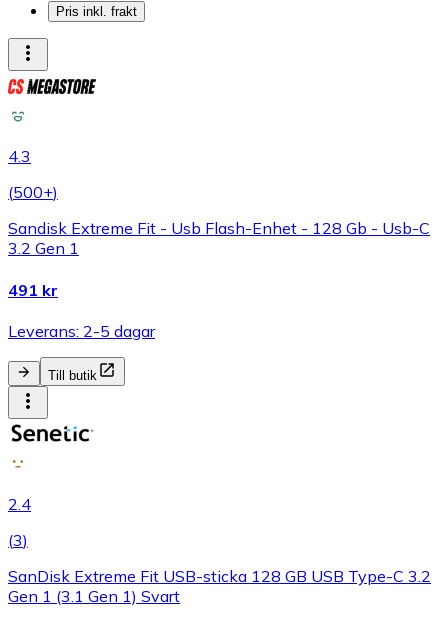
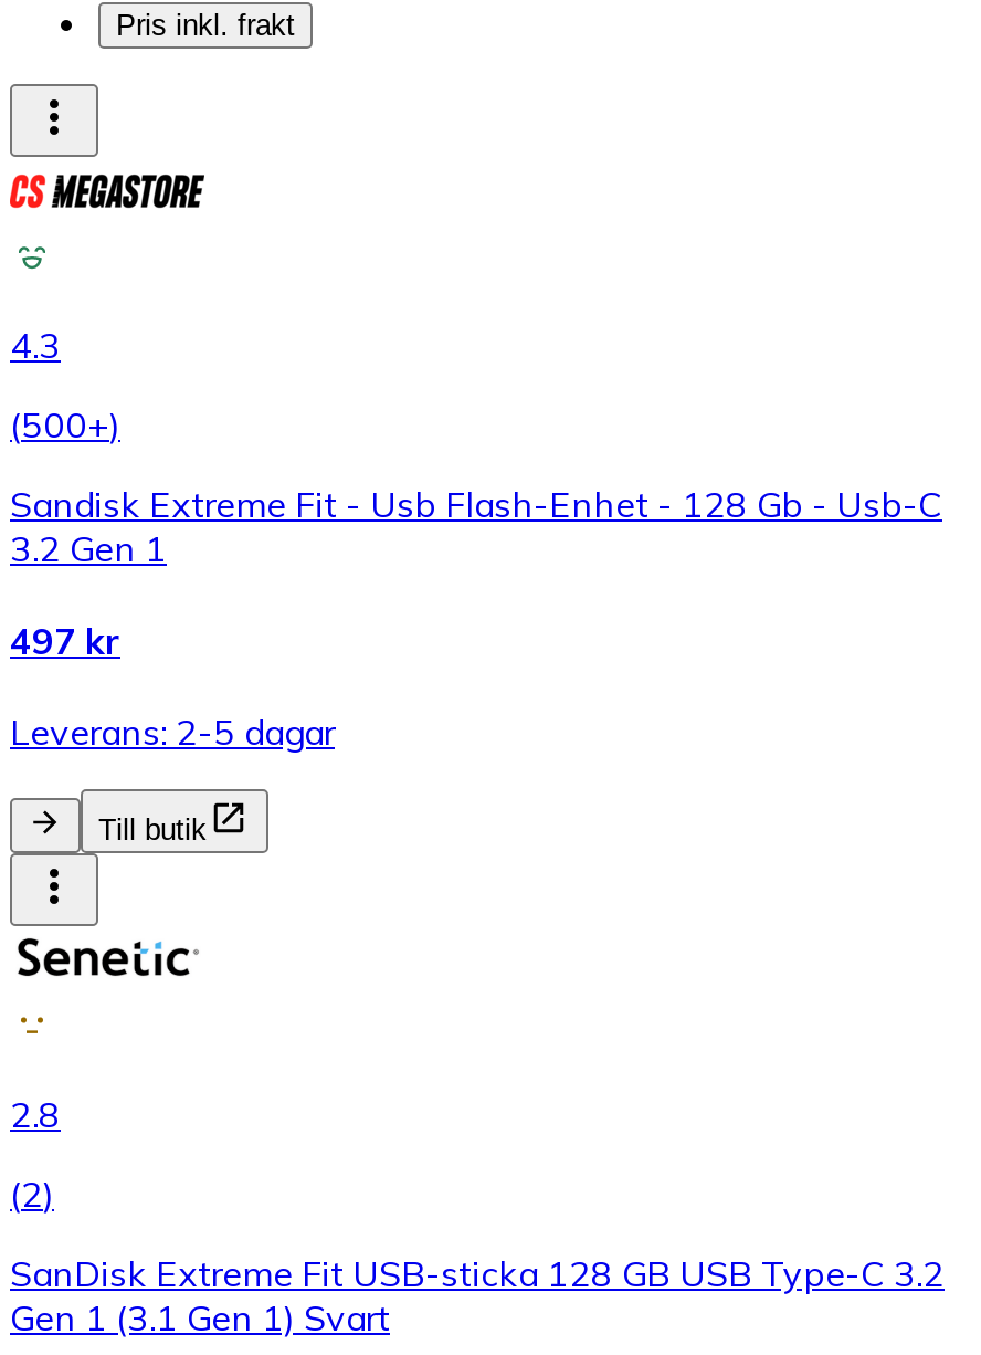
- 491 kr
+ 497 kr

- 2.4
+ 2.8

- (3)
+ (2)
